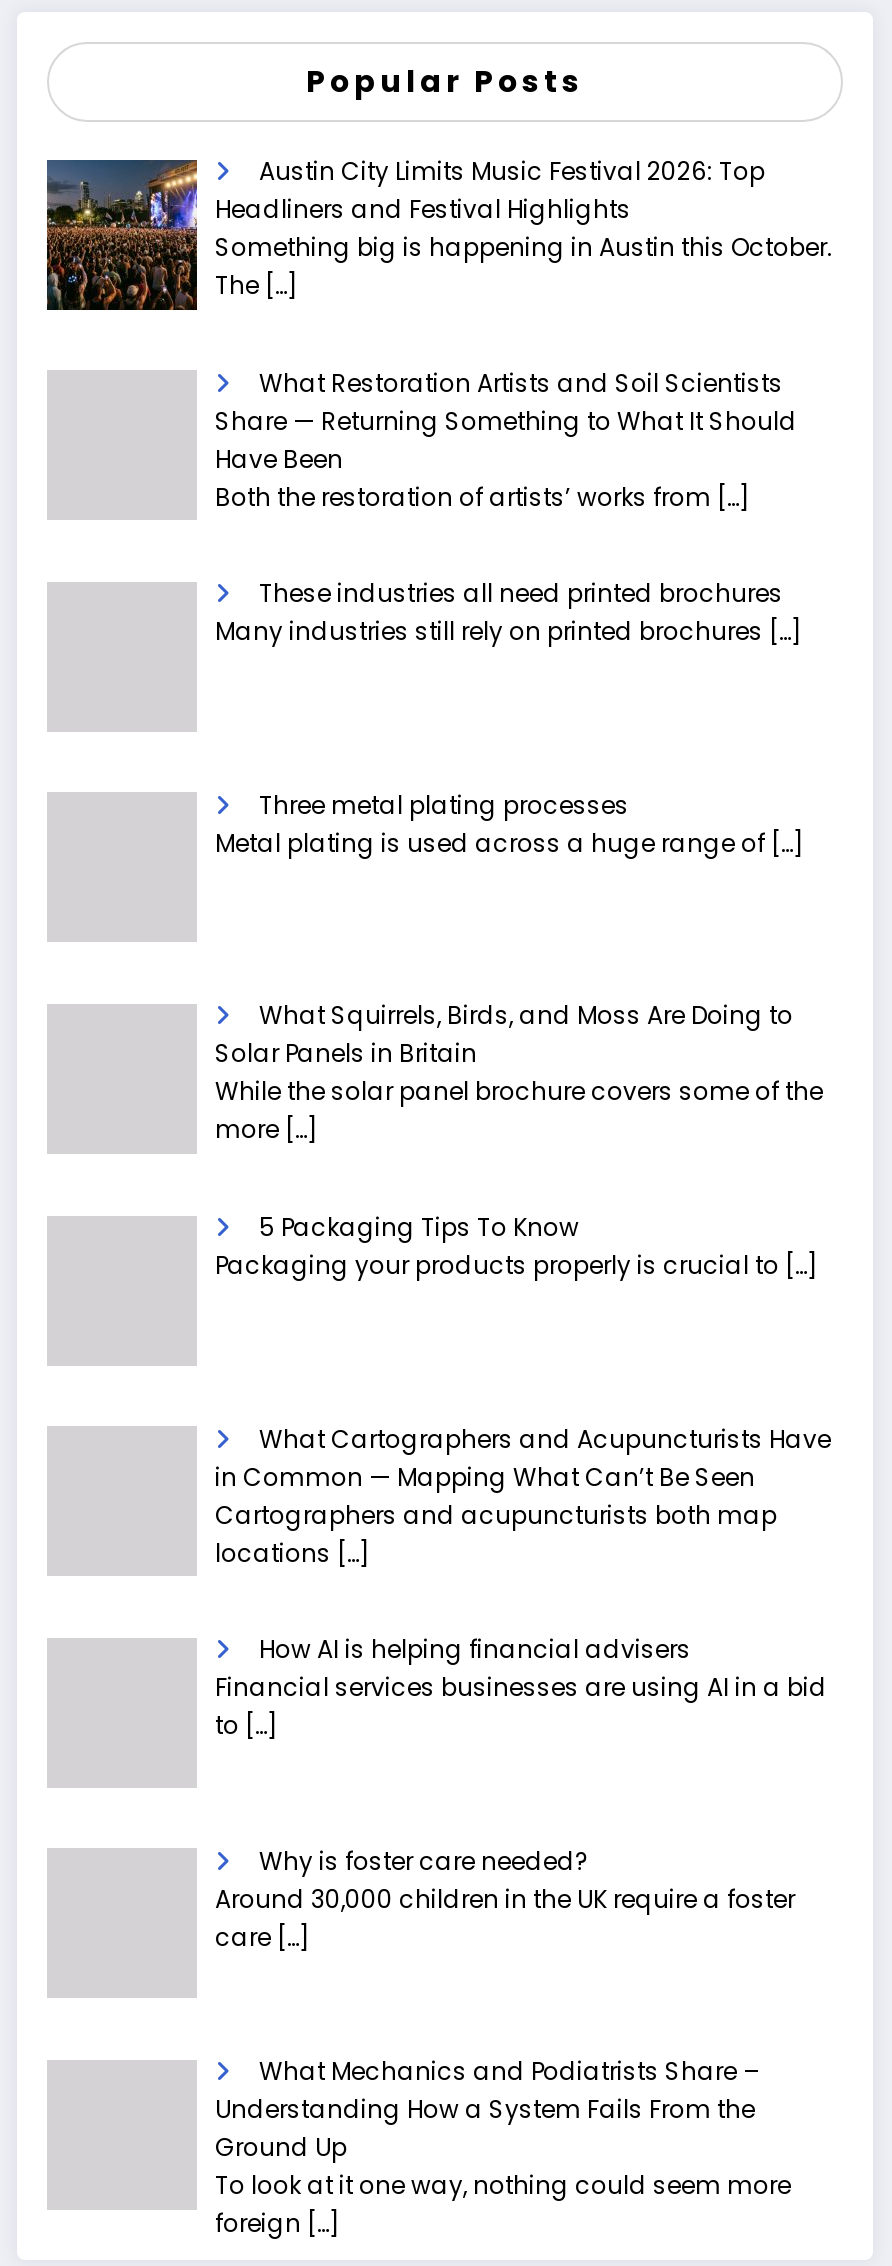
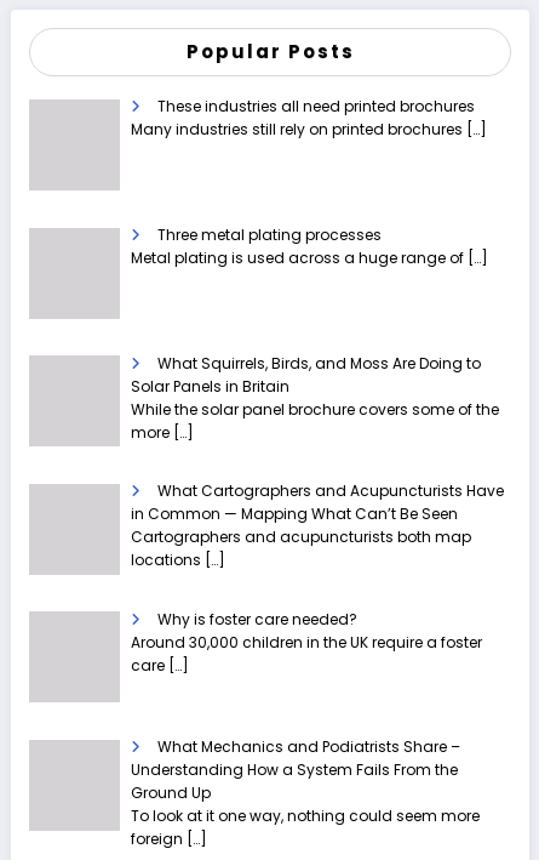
- [image]
- Austin City Limits Music Festival 2026: Top
- Headliners and Festival Highlights
- Something big is happening in Austin this October.
- The […]
- What Restoration Artists and Soil Scientists
- Share — Returning Something to What It Should
- Have Been
- Both the restoration of artists’ works from […]

- 5 Packaging Tips To Know
- Packaging your products properly is crucial to […]

- How AI is helping financial advisers
- Financial services businesses are using AI in a bid
- to […]
